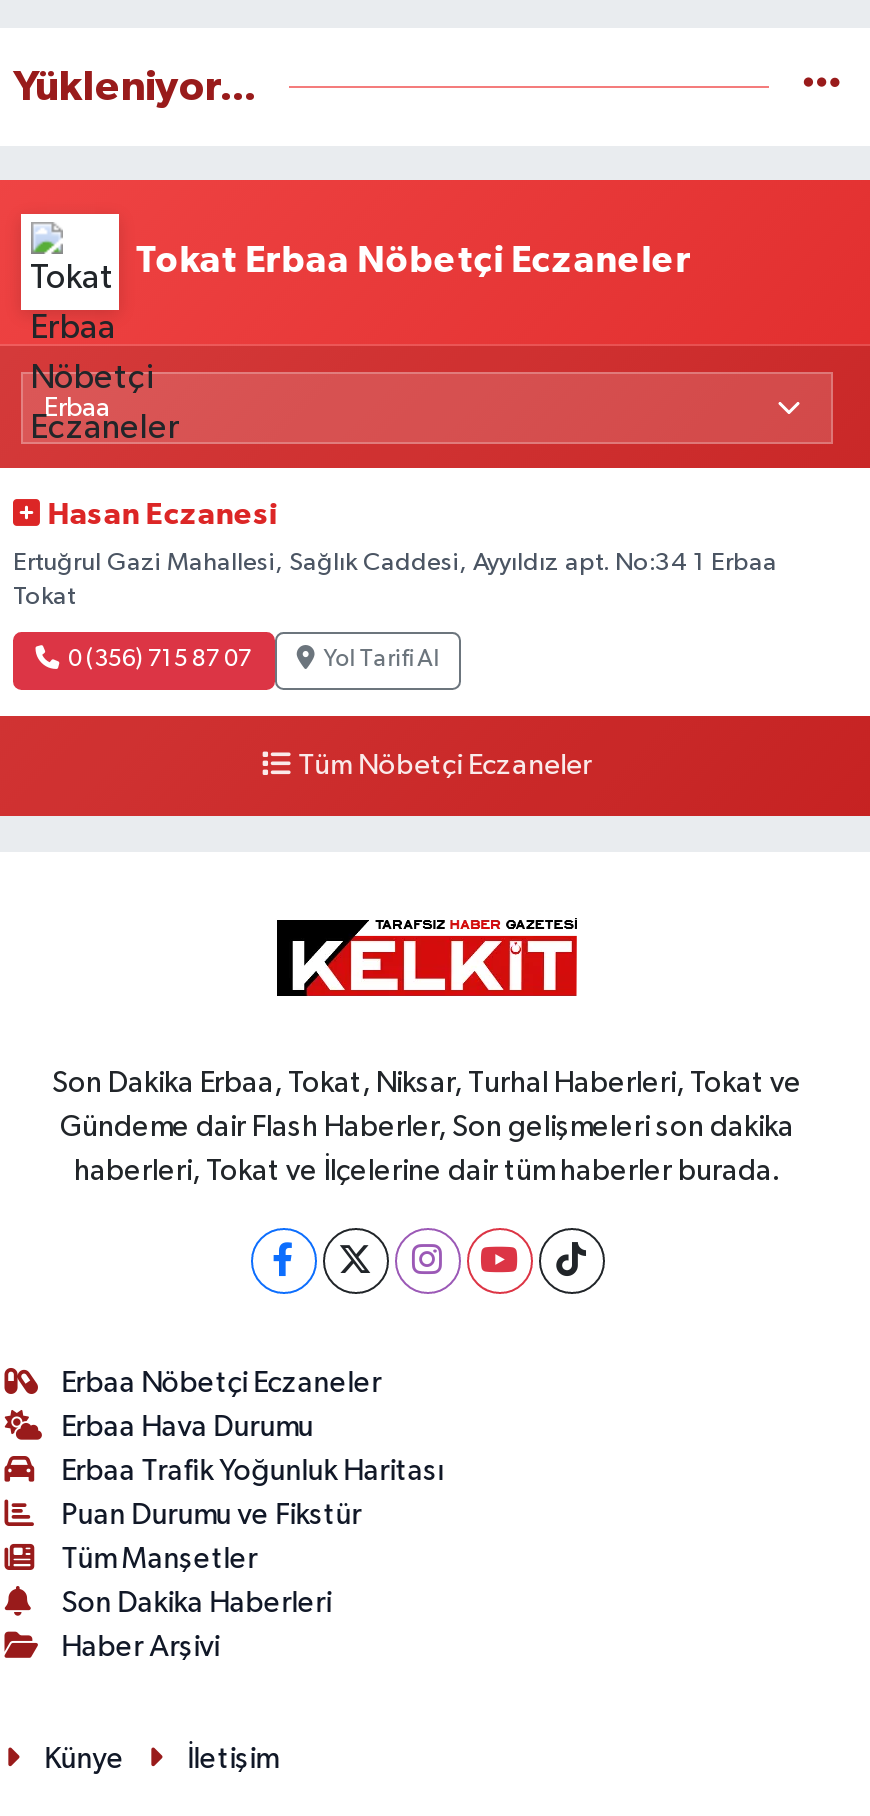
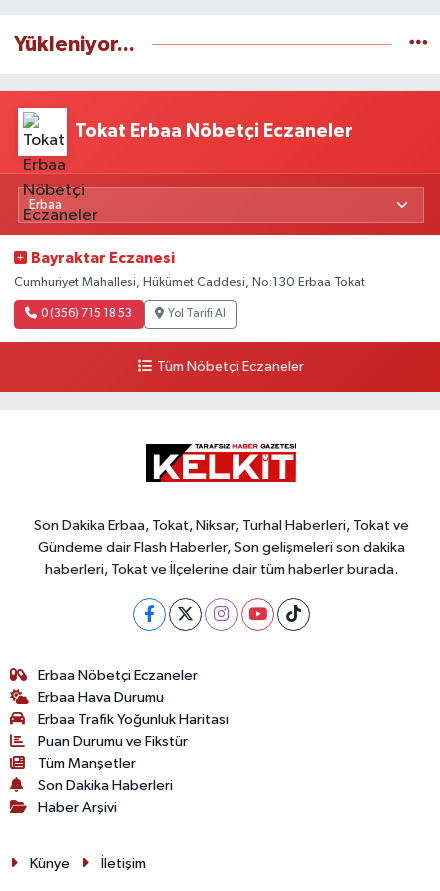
- Hasan Eczanesi
+ Bayraktar Eczanesi

- Ertuğrul Gazi Mahallesi, Sağlık Caddesi, Ayyıldız apt. No:34 1 Erbaa
- Tokat
+ Cumhuriyet Mahallesi, Hükümet Caddesi, No:130 Erbaa Tokat

- 0 (356) 715 87 07
+ 0 (356) 715 18 53
